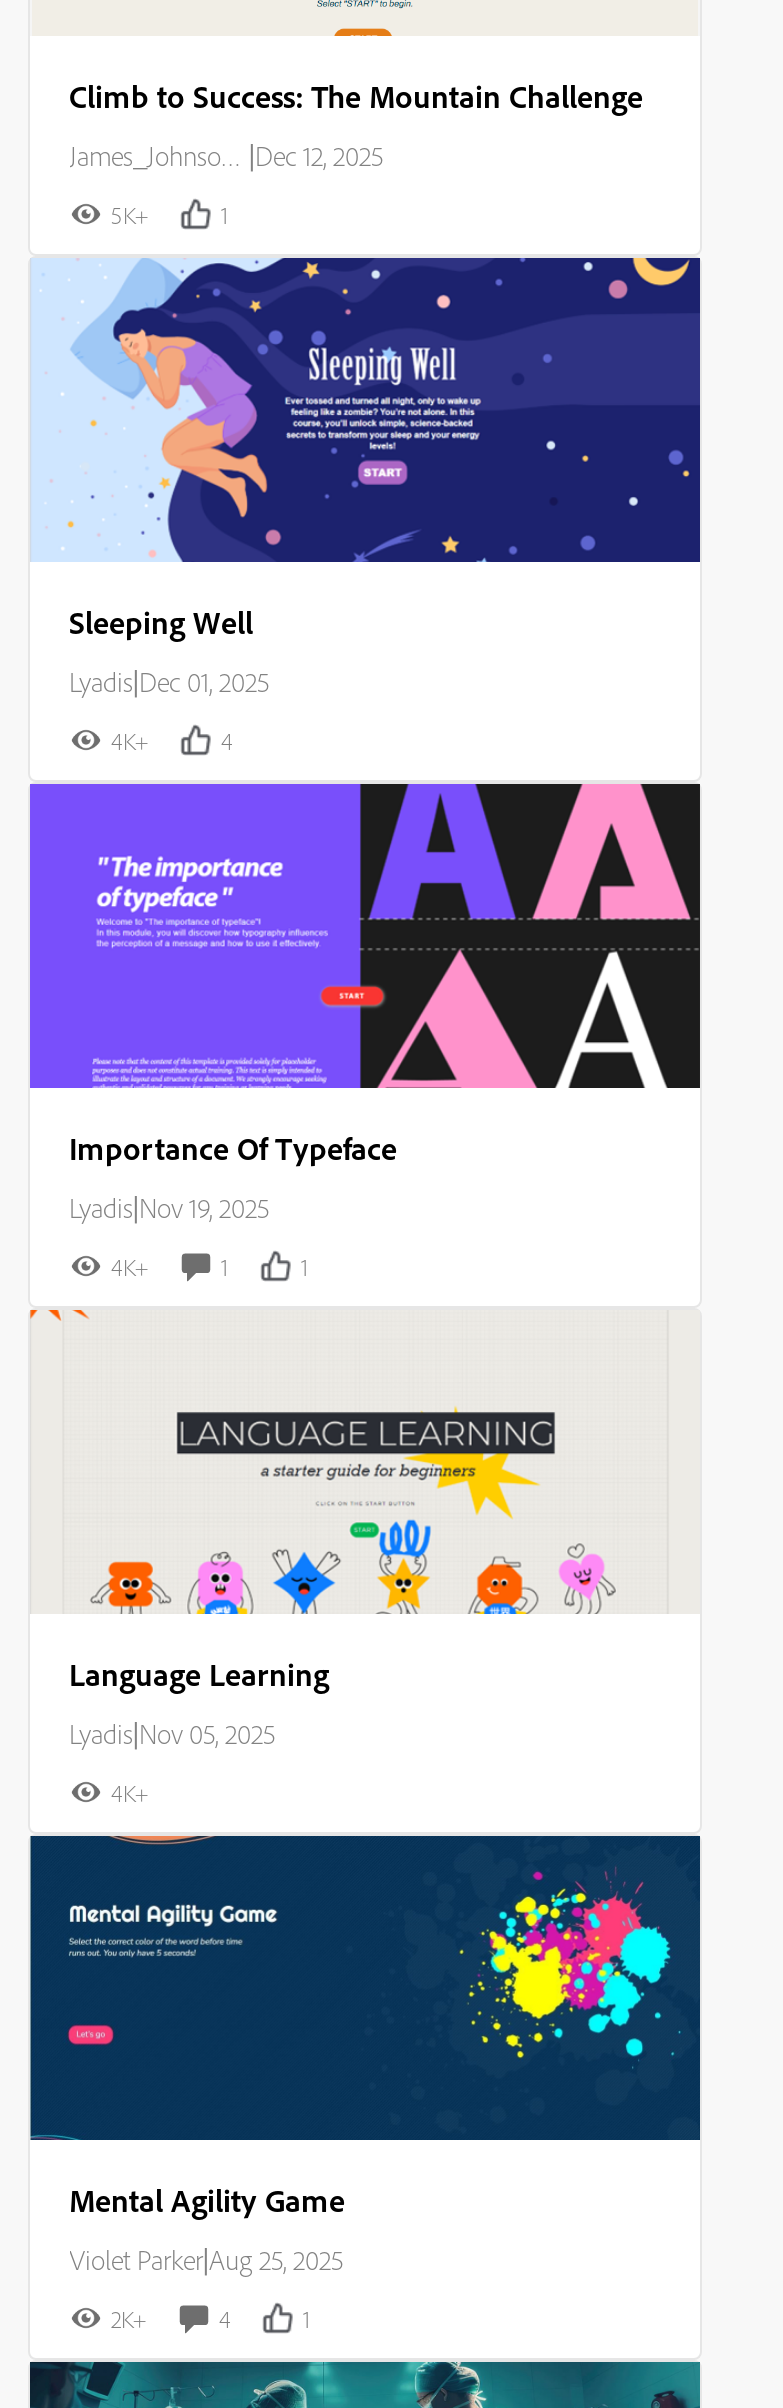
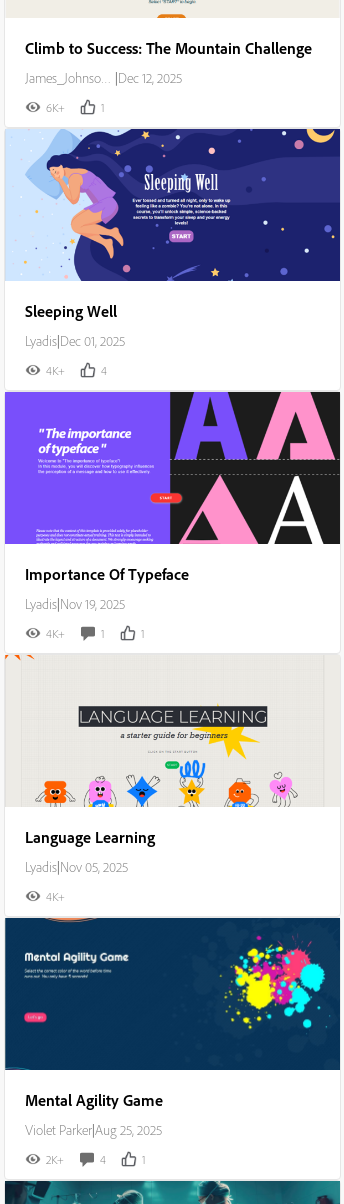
- 5K+
+ 6K+
